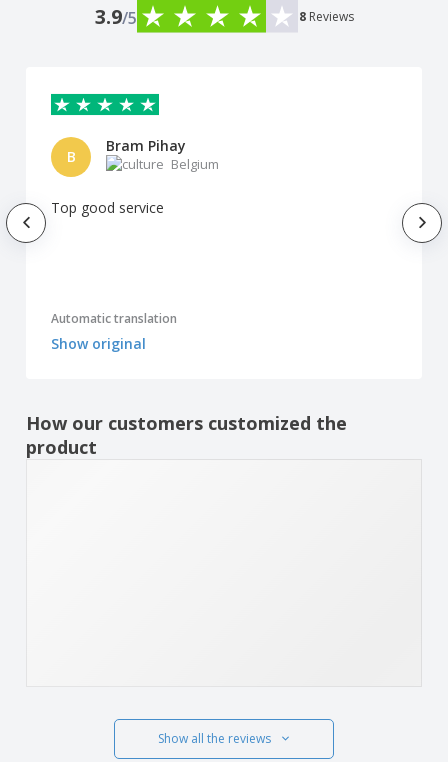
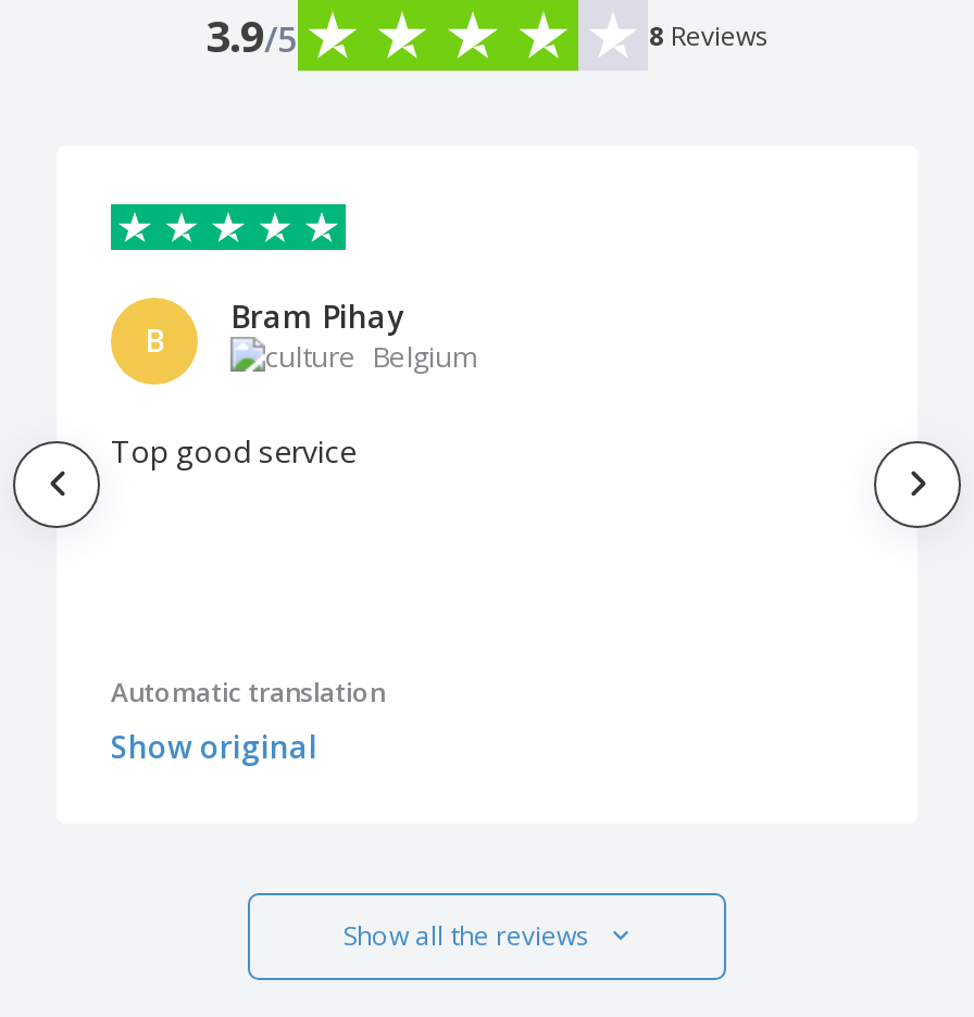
- How our customers customized the
- product
